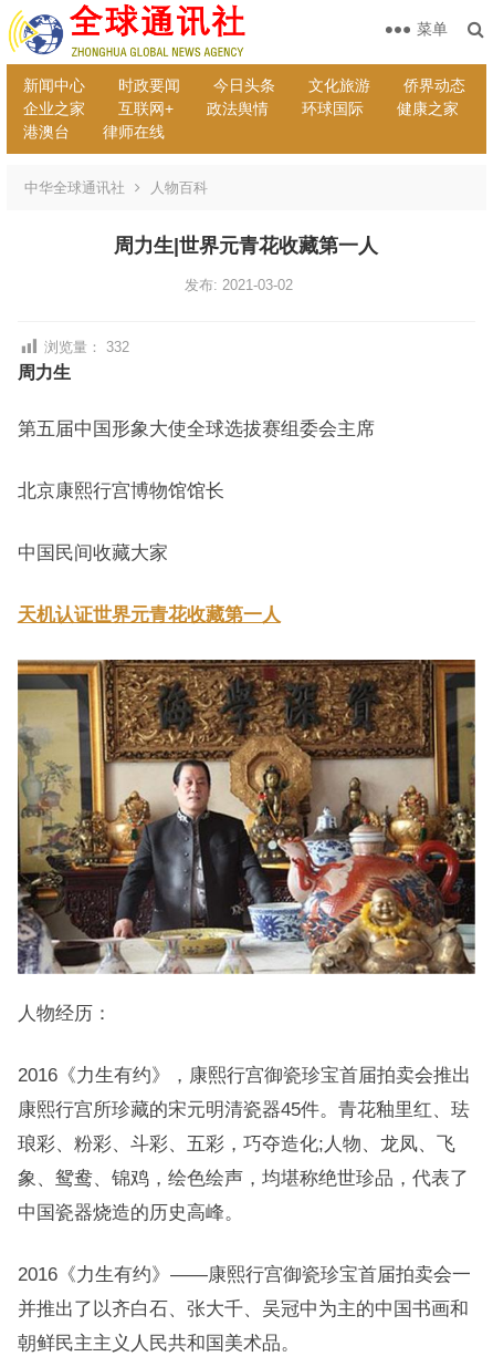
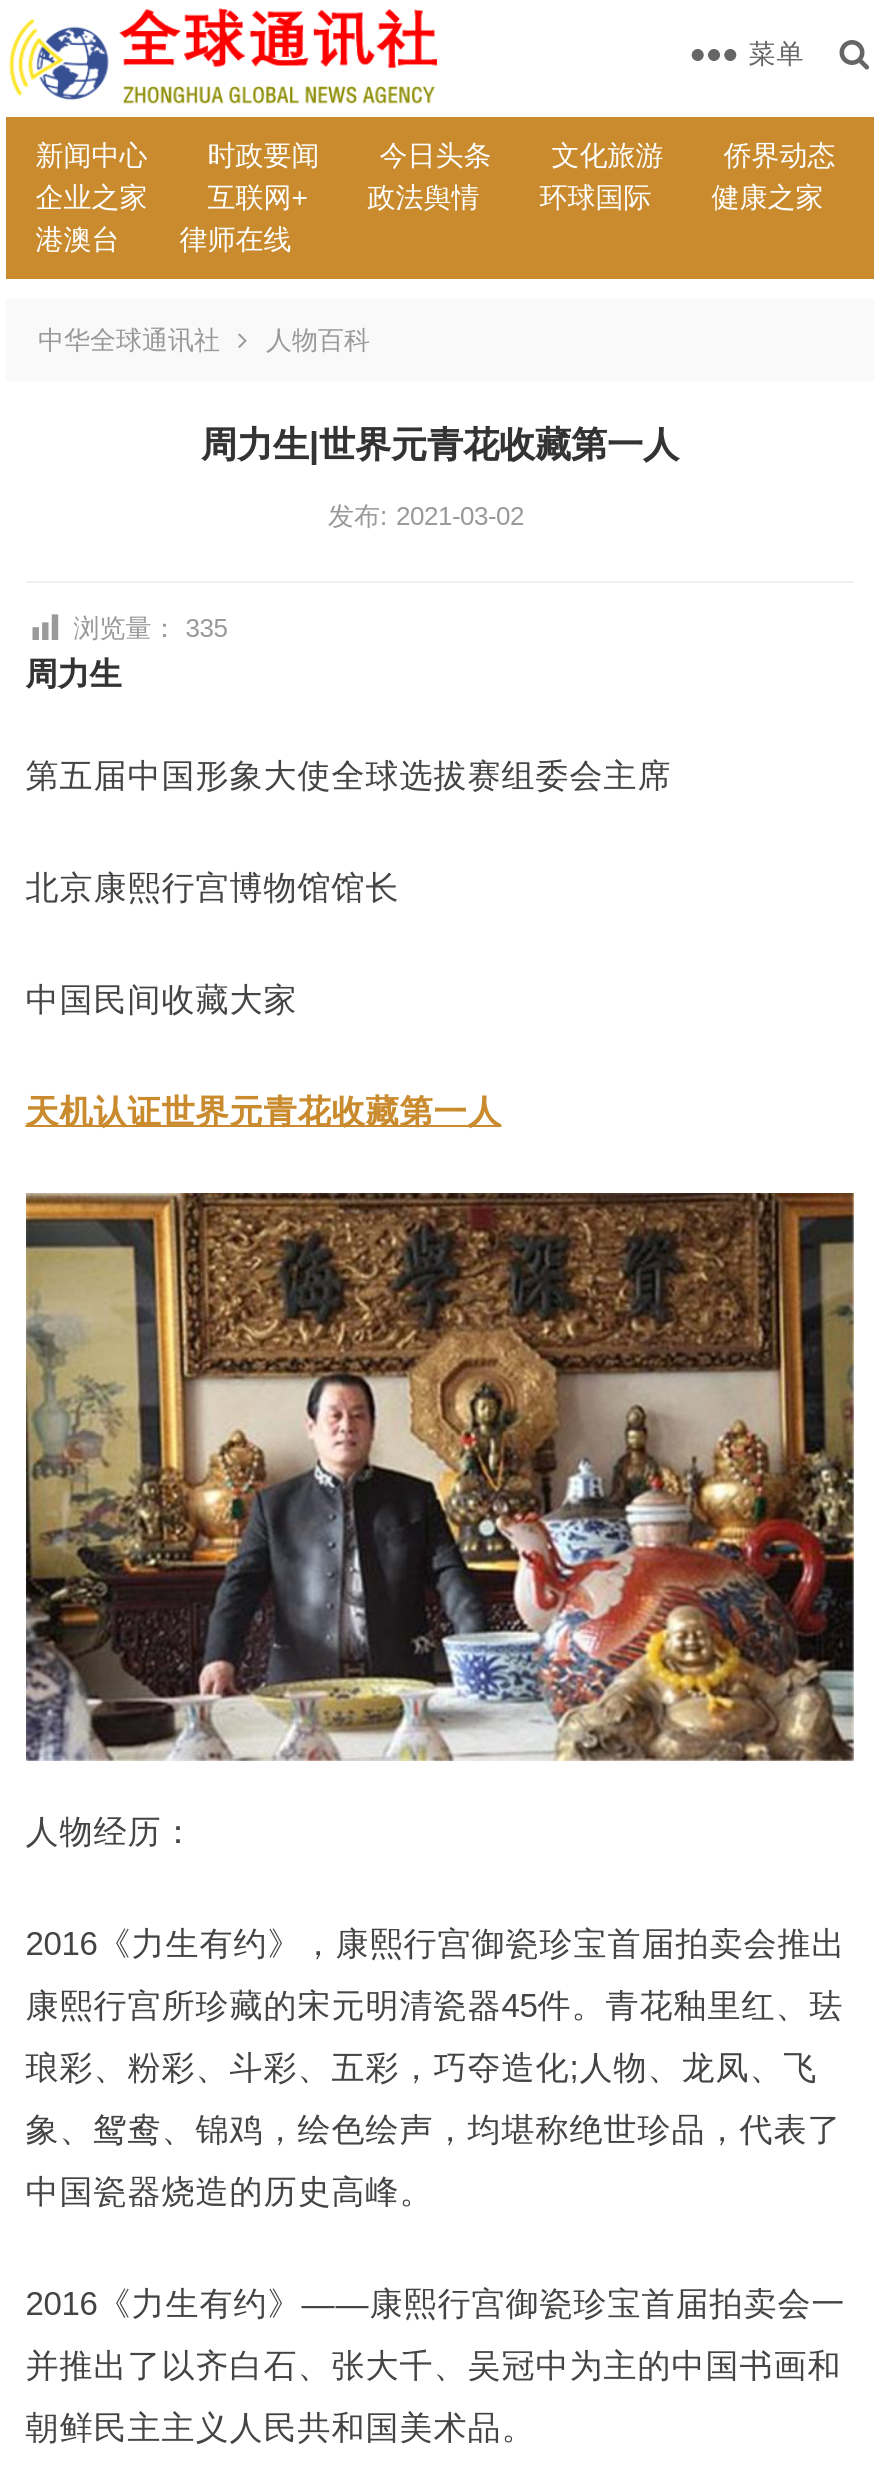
- 浏览量： 332
+ 浏览量： 335
